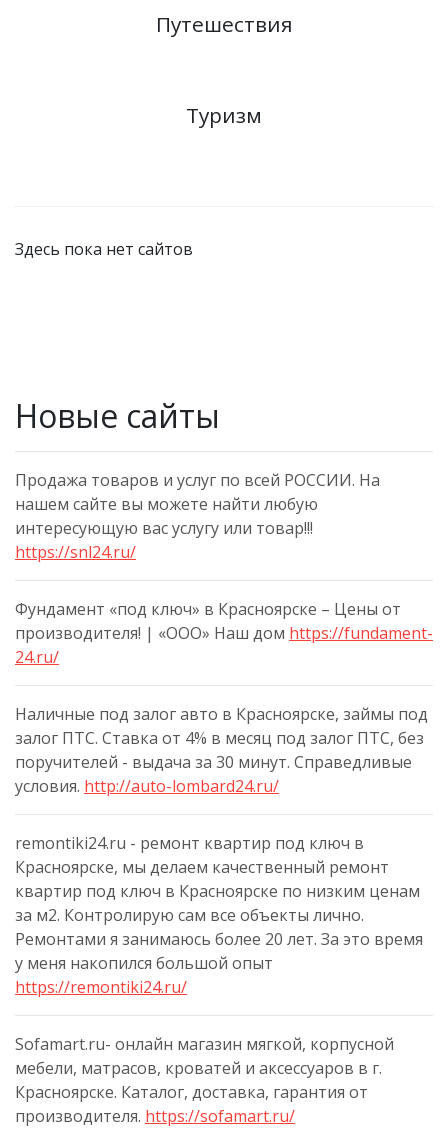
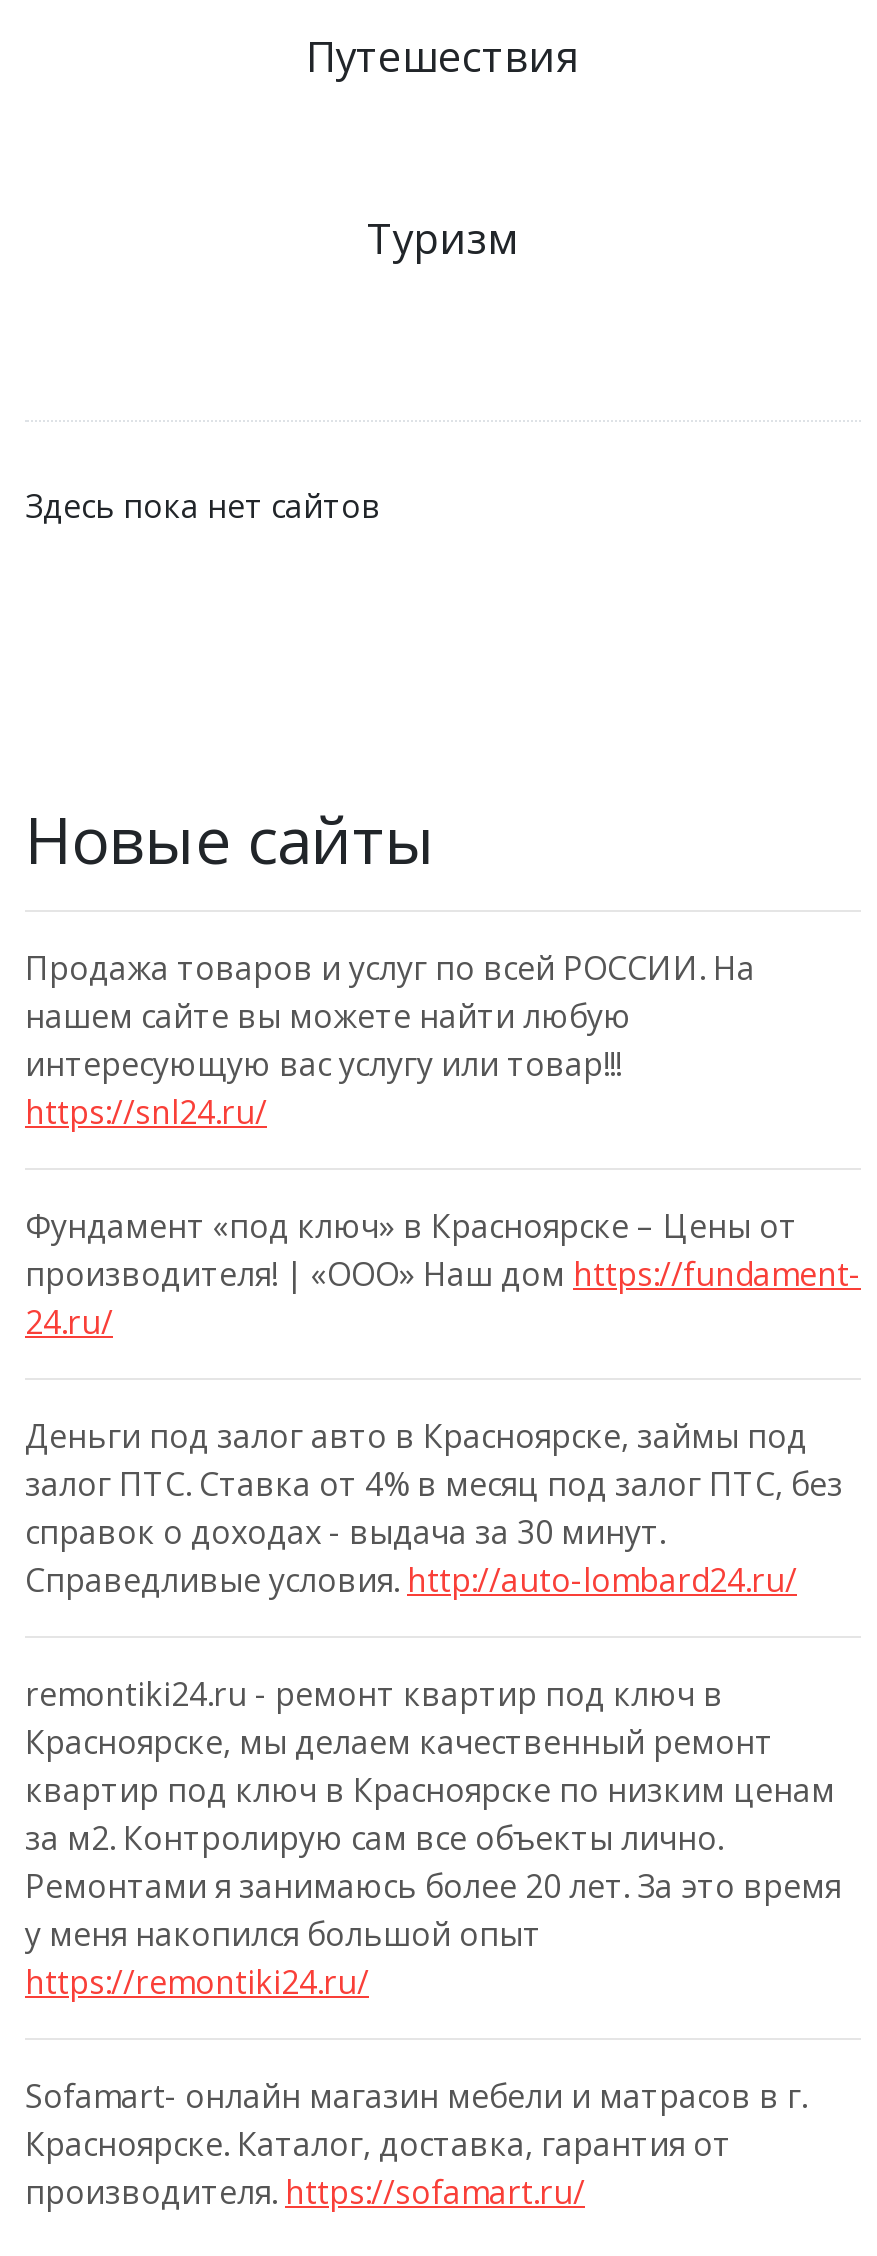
- Наличные под залог авто в Красноярске, займы под
+ Деньги под залог авто в Красноярске, займы под

- поручителей - выдача за 30 минут. Справедливые
- условия. http://auto-lombard24.ru/
+ справок о доходах - выдача за 30 минут.
+ Справедливые условия. http://auto-lombard24.ru/

- Sofamart.ru- онлайн магазин мягкой, корпусной
- мебели, матрасов, кроватей и аксессуаров в г.
+ Sofamart- онлайн магазин мебели и матрасов в г.
